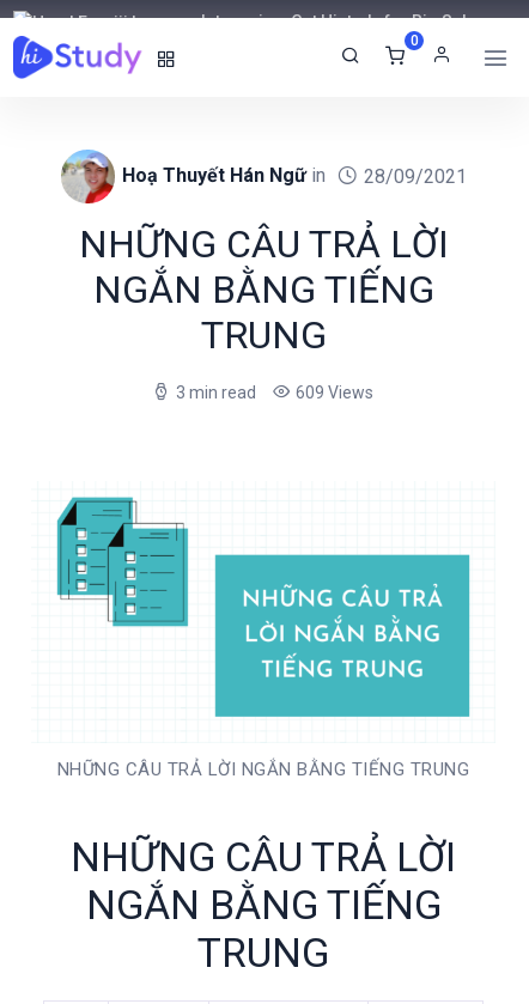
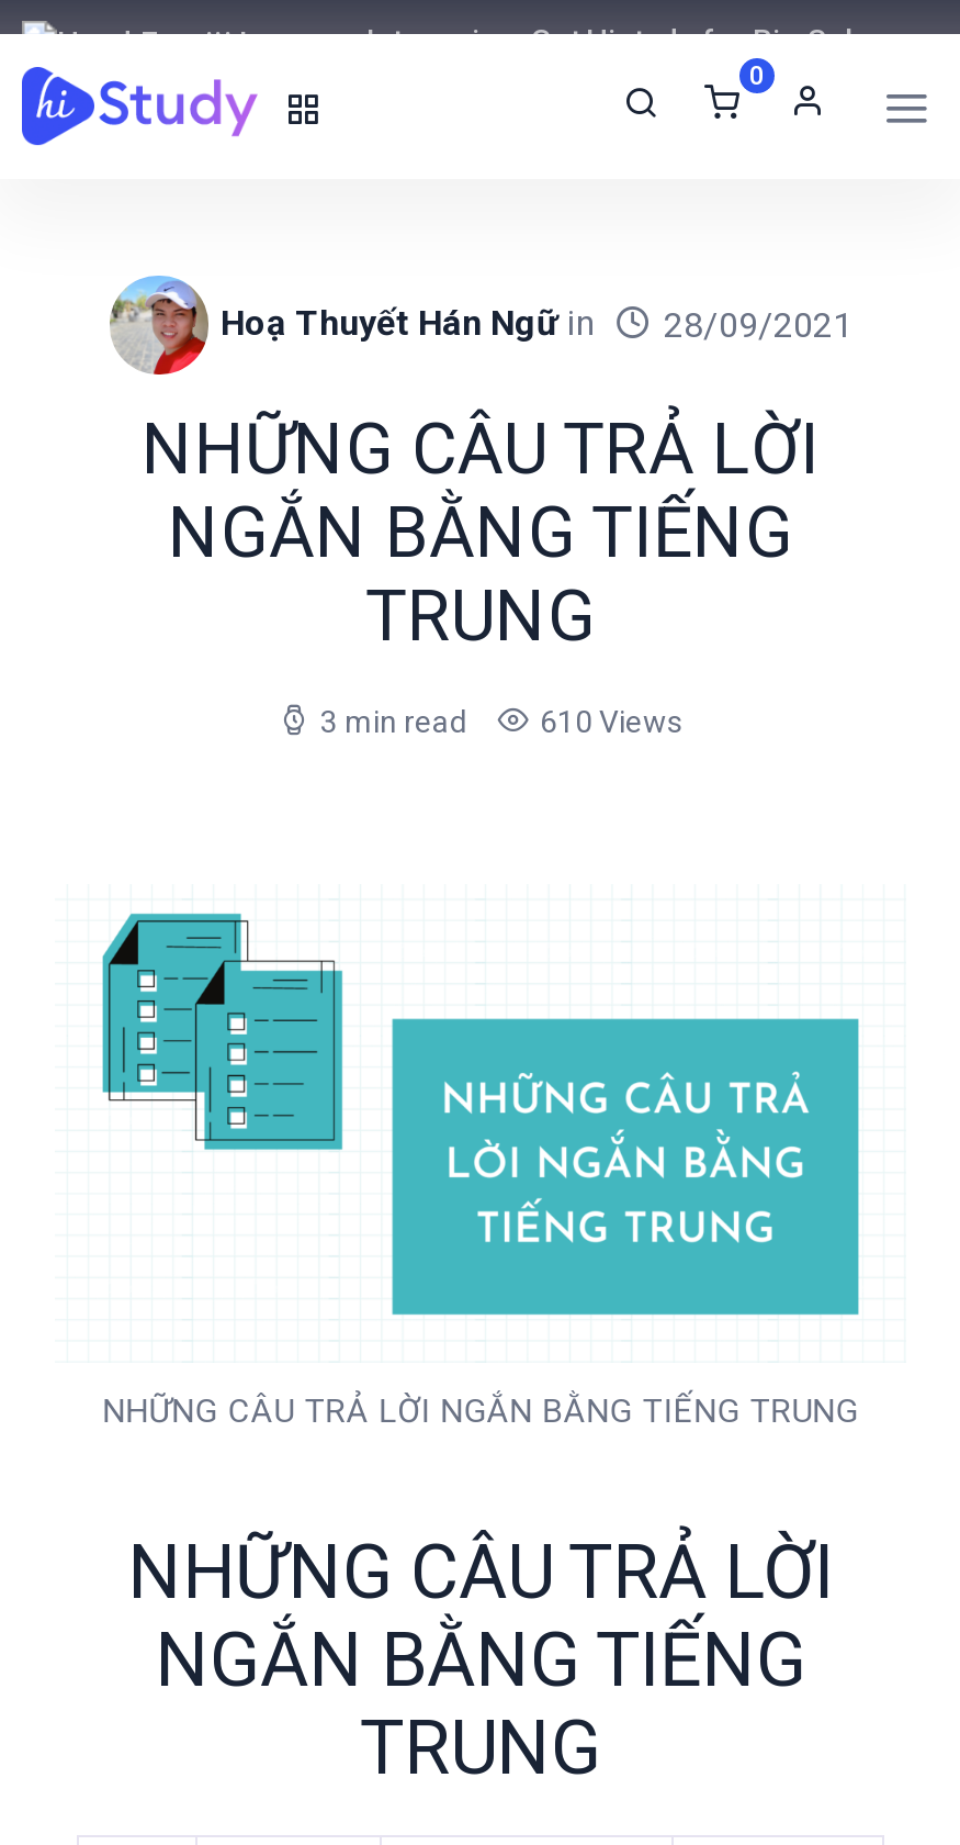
- 609 Views
+ 610 Views
